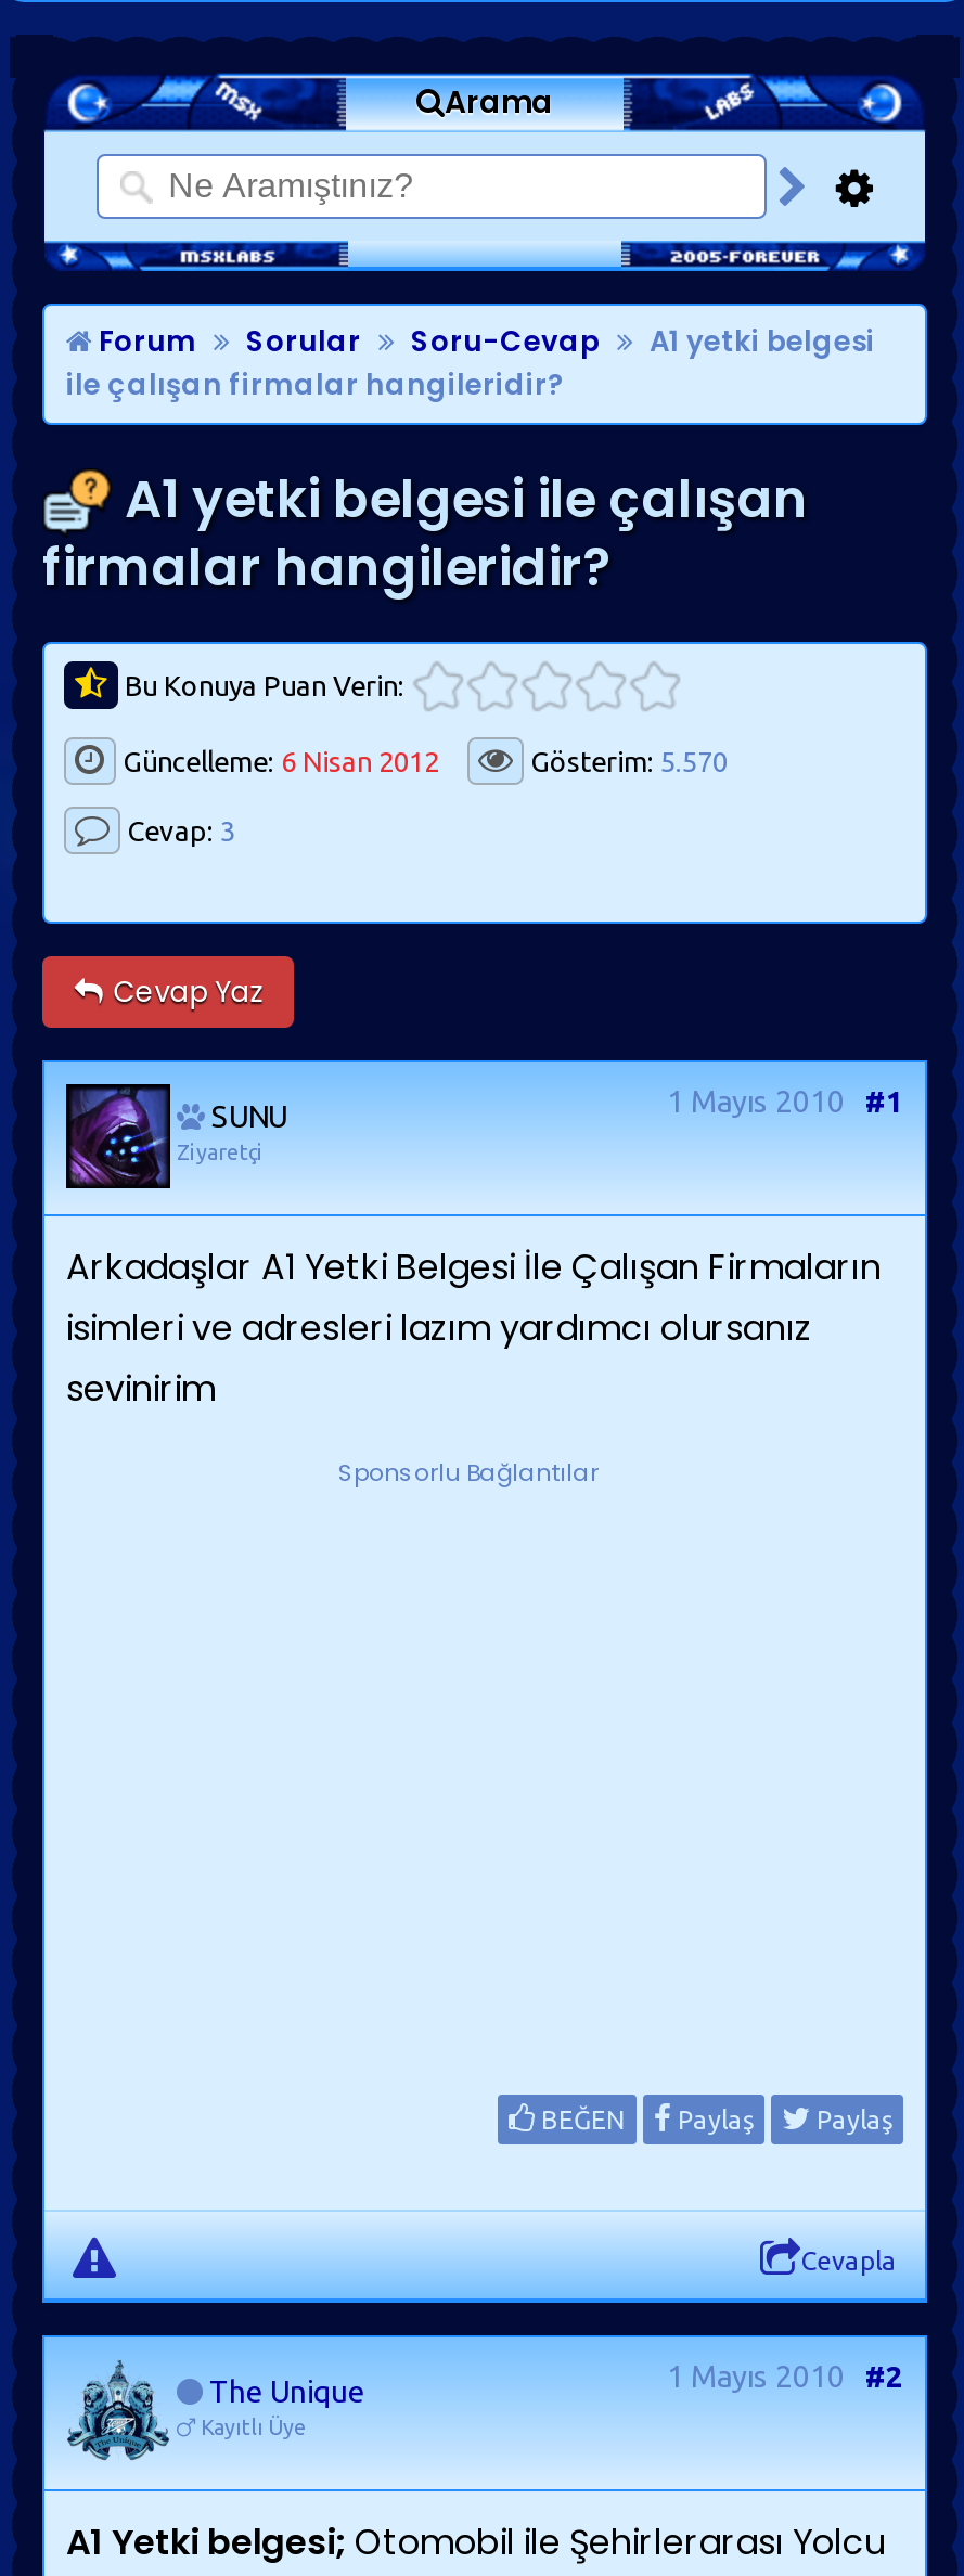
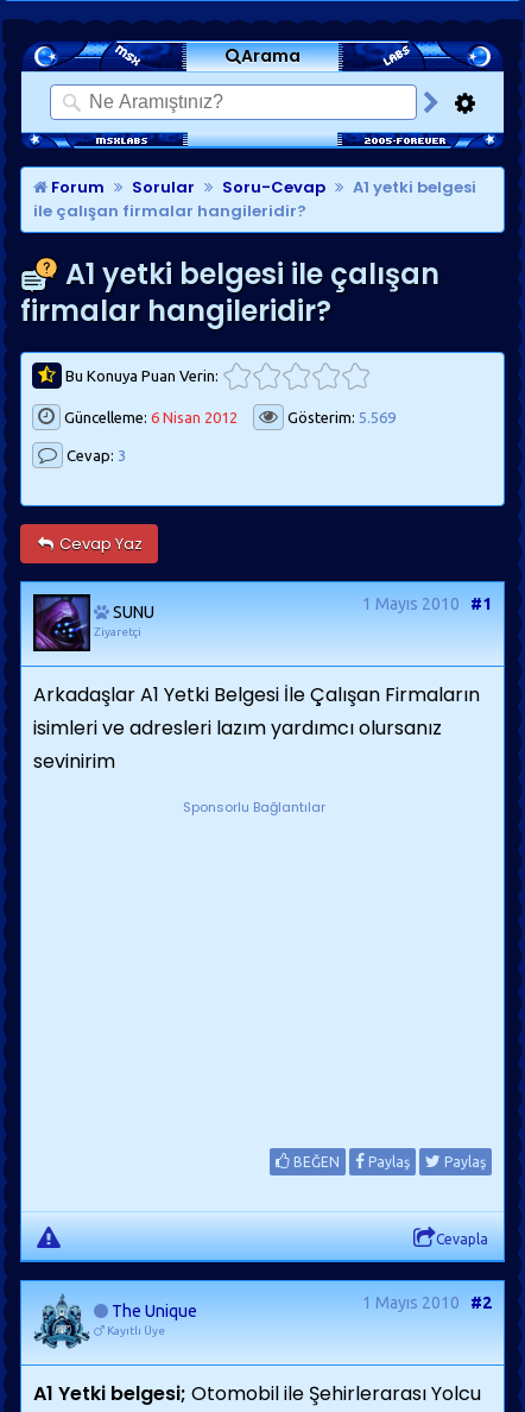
- Gösterim: 5.570
+ Gösterim: 5.569
